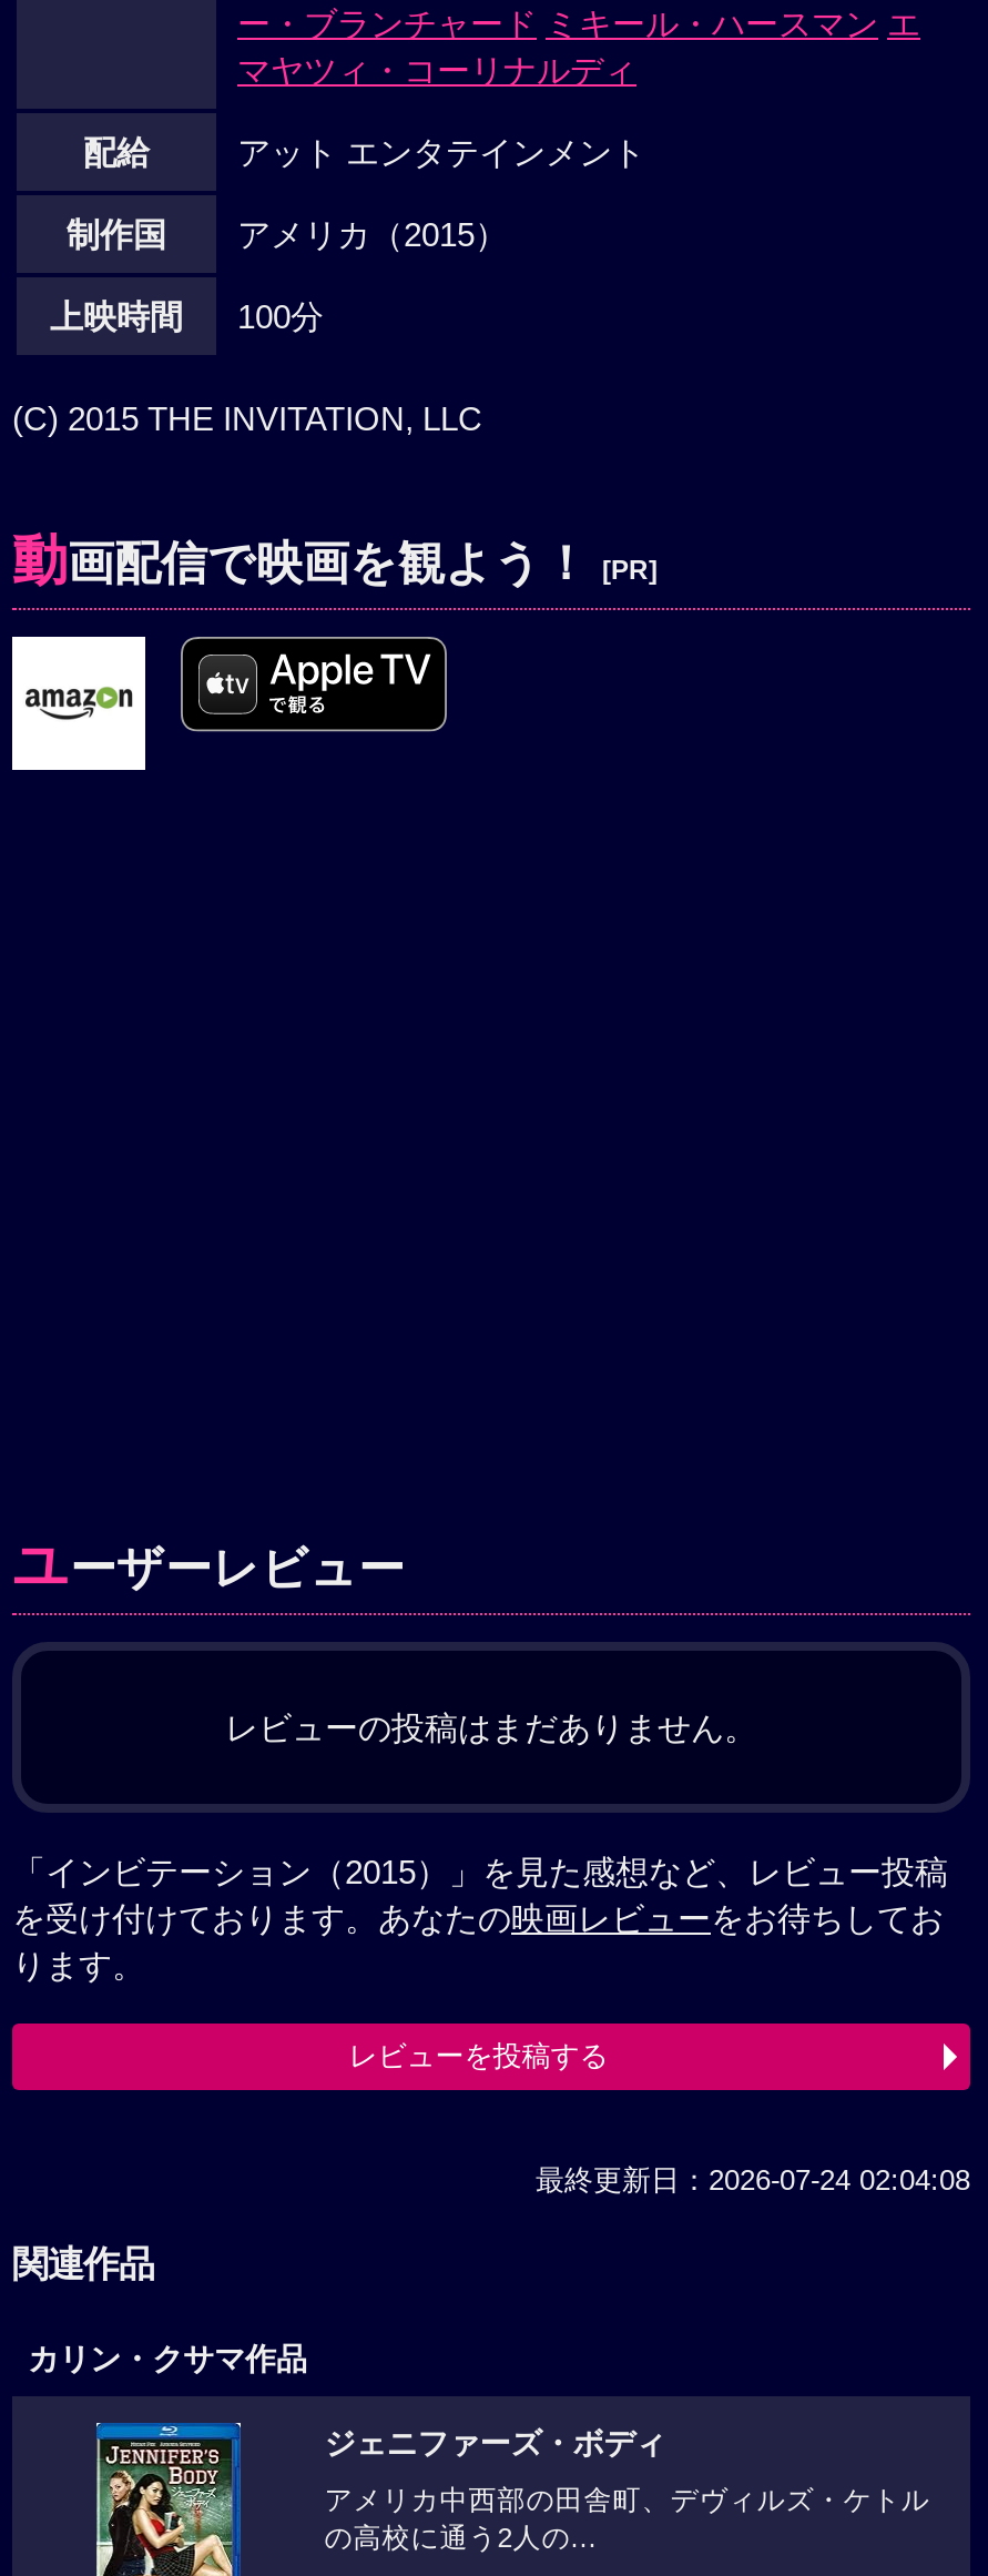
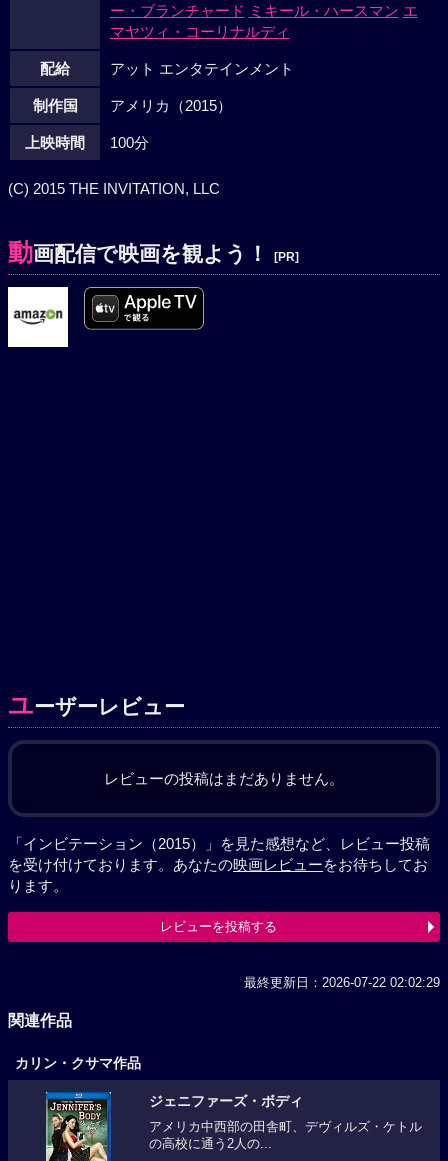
- 最終更新日：2026-07-24 02:04:08
+ 最終更新日：2026-07-22 02:02:29
